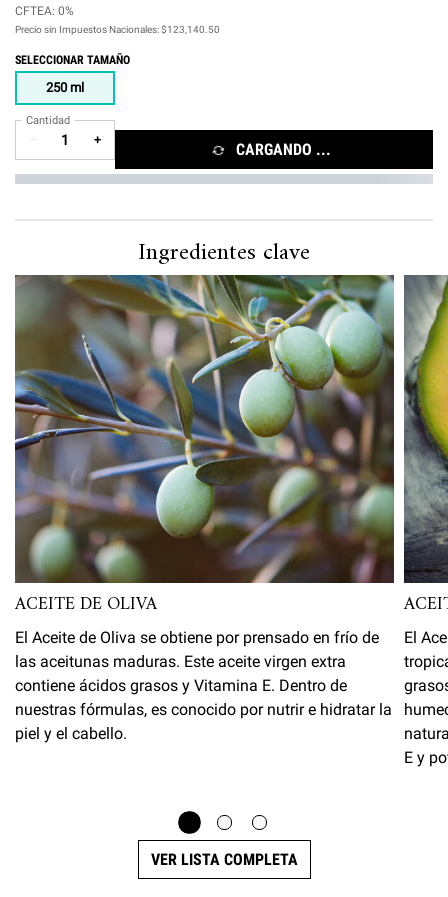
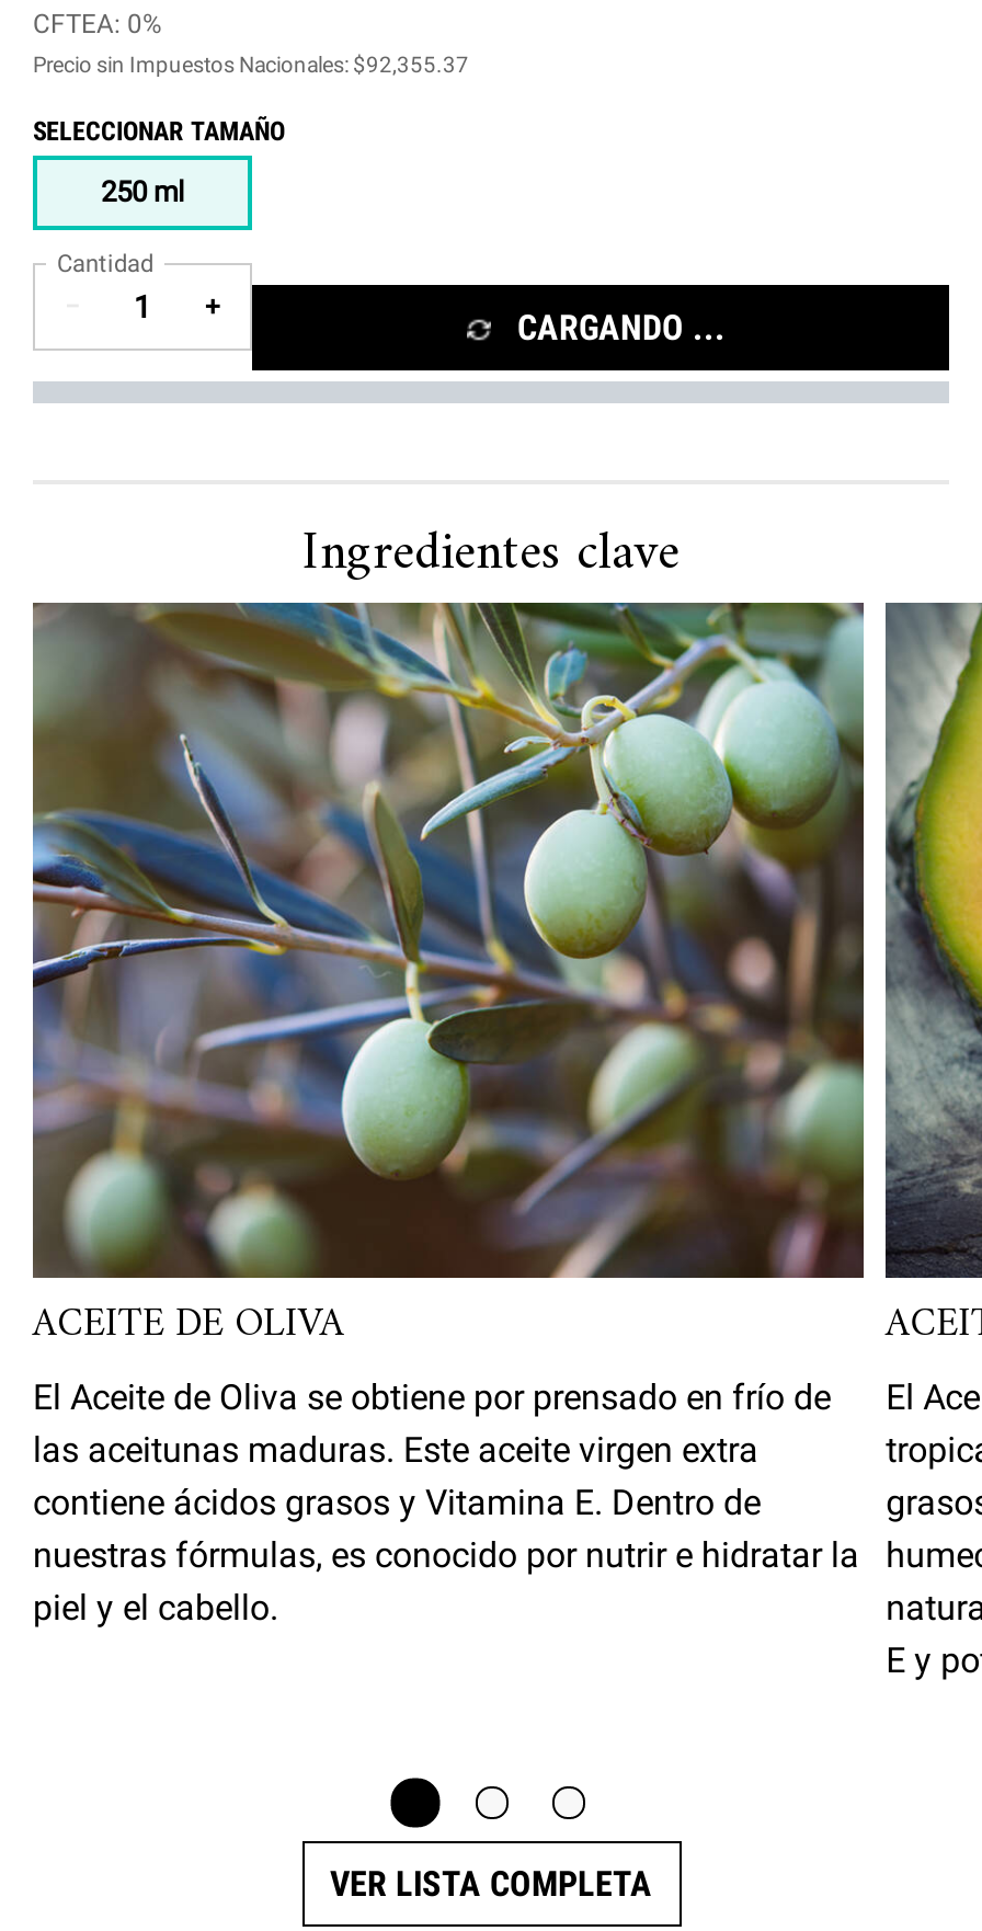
- Precio sin Impuestos Nacionales: $123,140.50
+ Precio sin Impuestos Nacionales: $92,355.37
